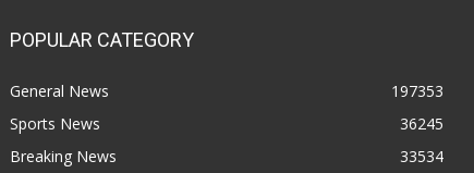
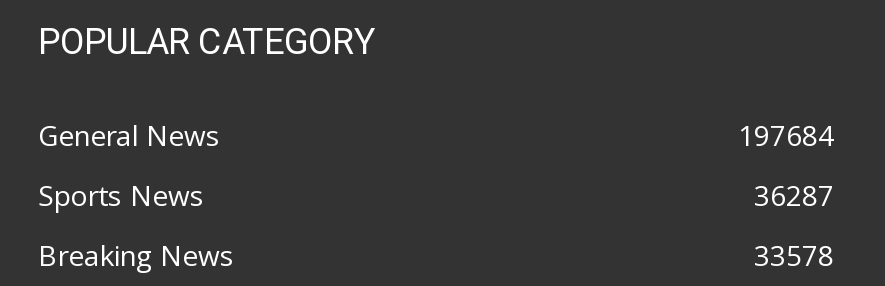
- 197353
+ 197684

- 36245
+ 36287

- 33534
+ 33578
